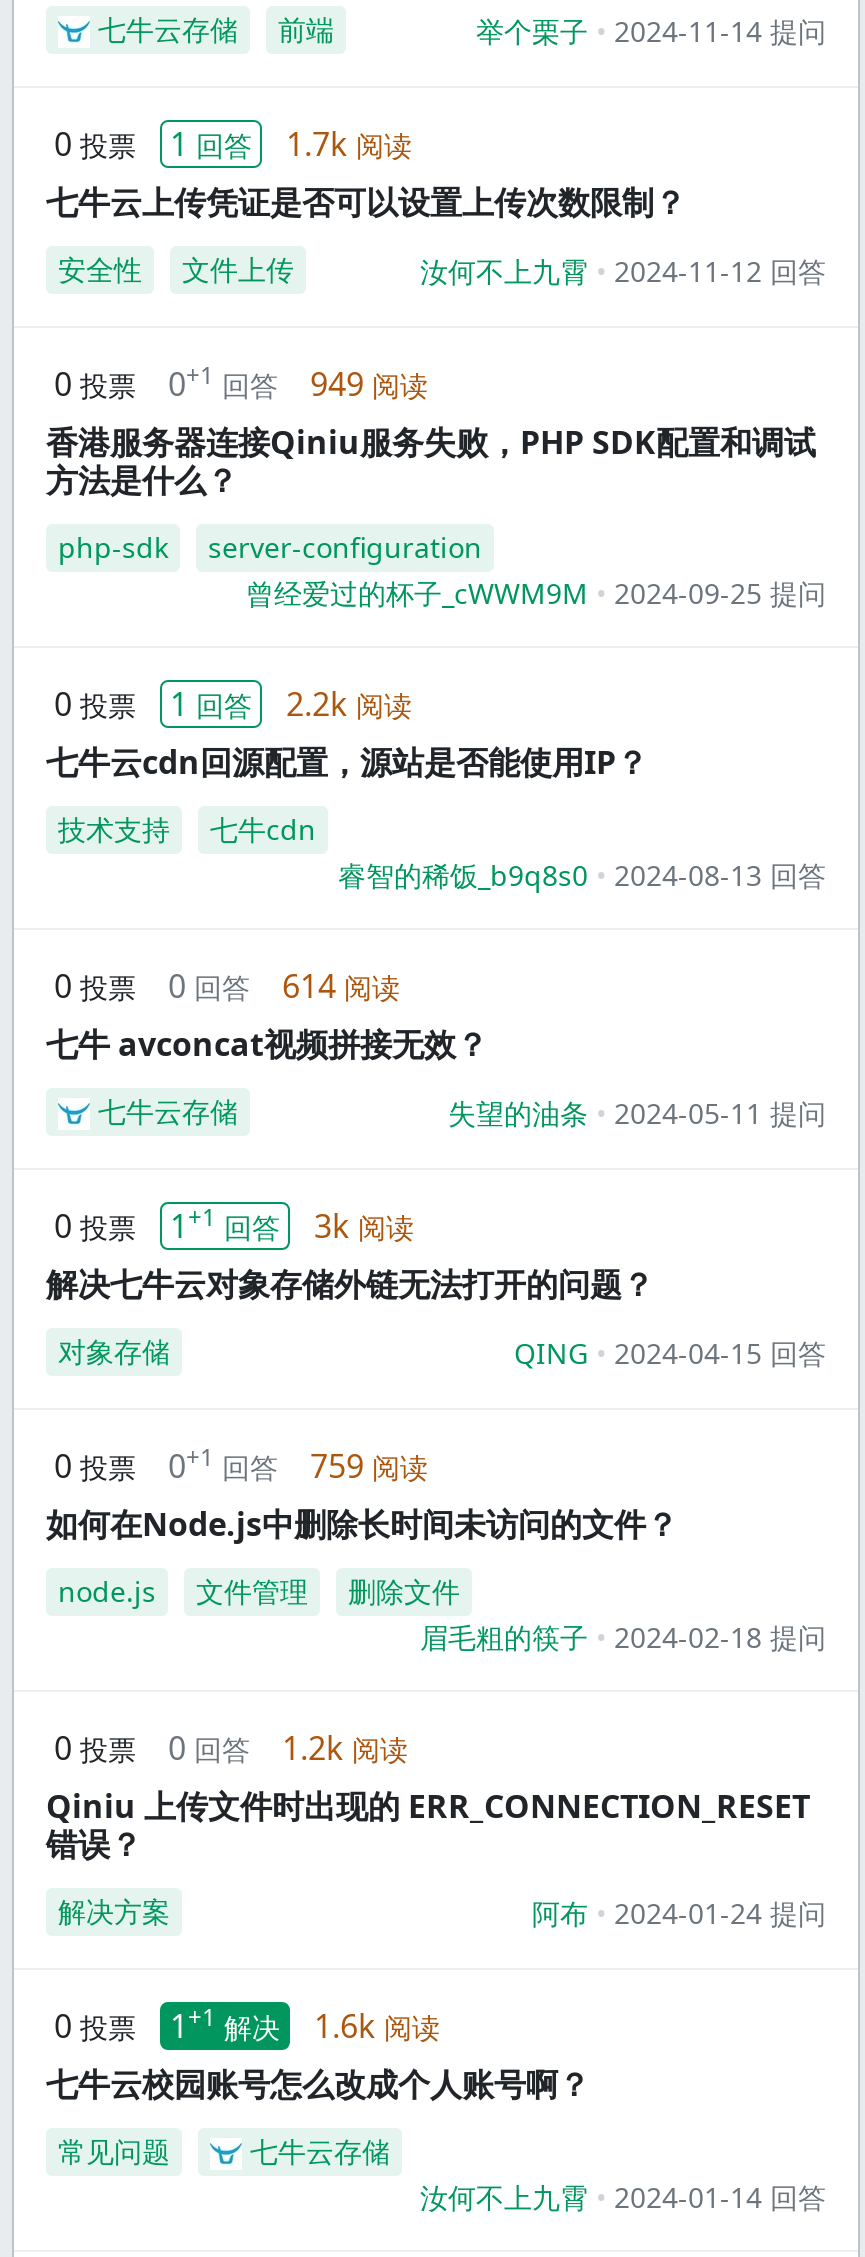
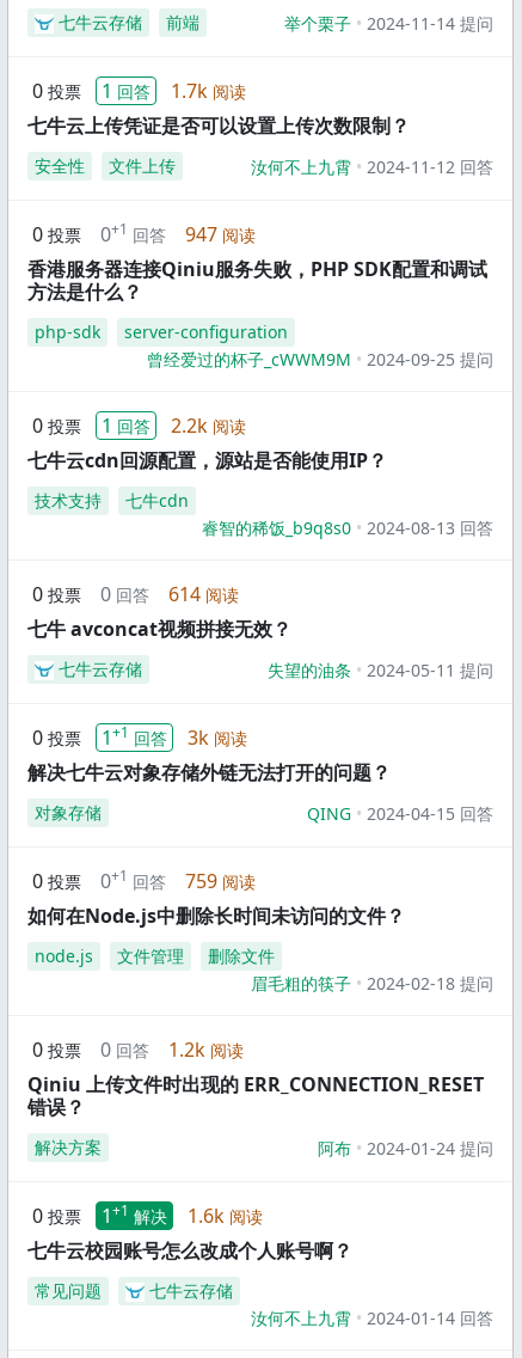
- 0 投票 0+1 回答 949 阅读
+ 0 投票 0+1 回答 947 阅读
